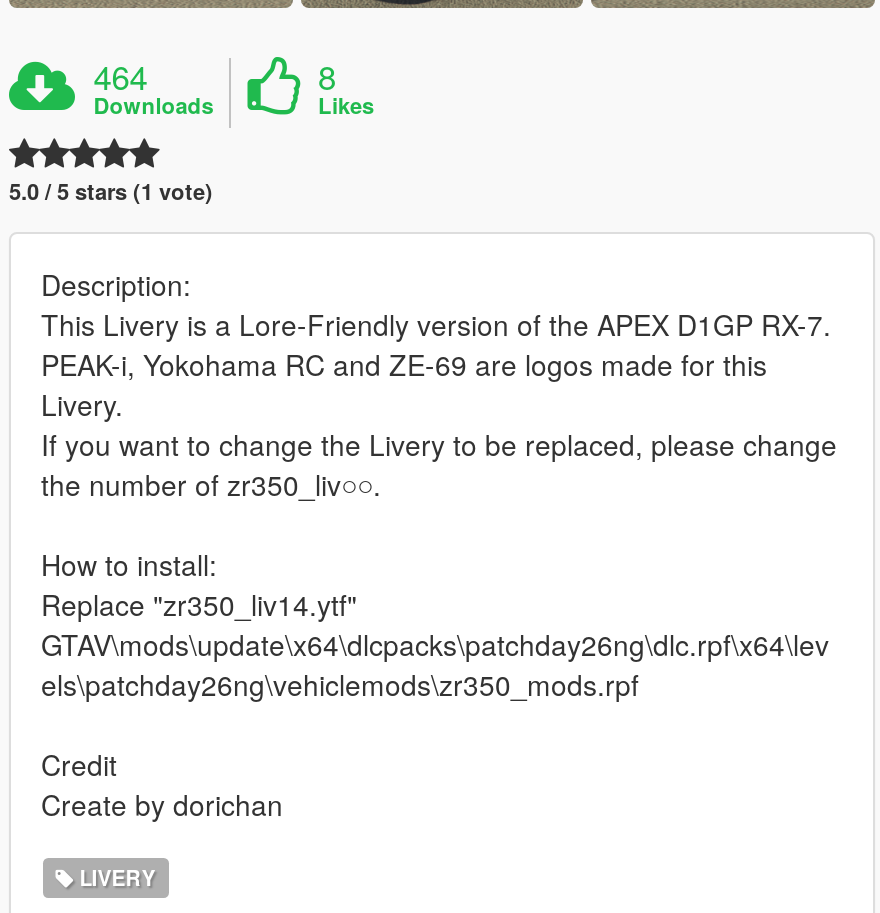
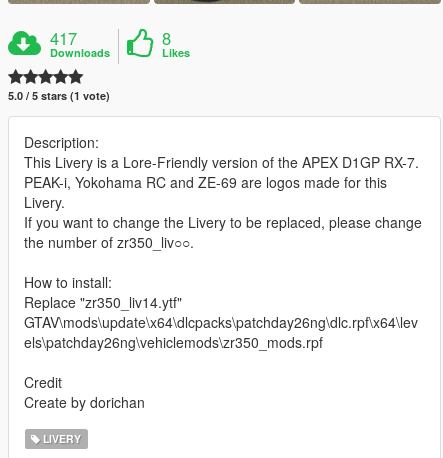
- 464
+ 417
